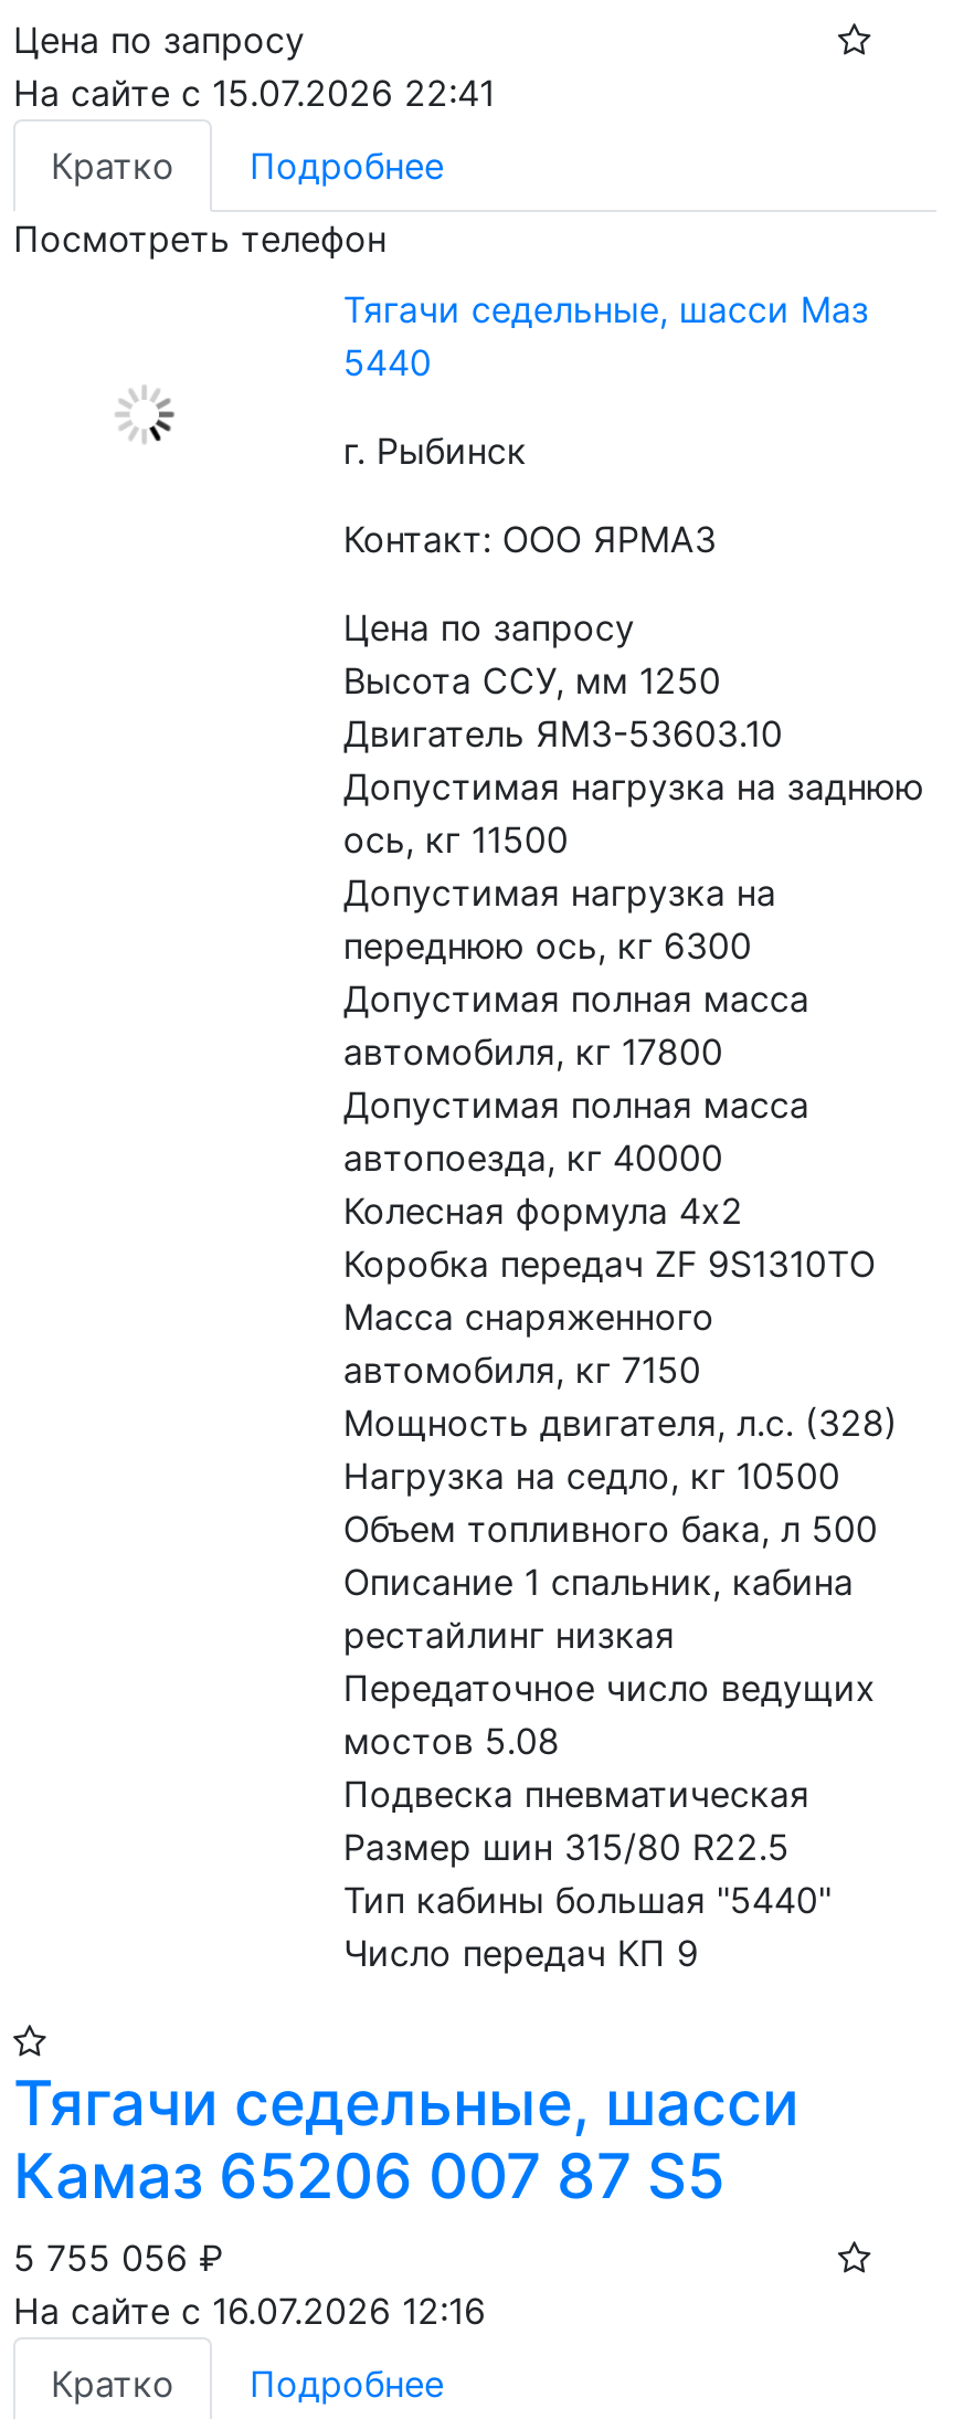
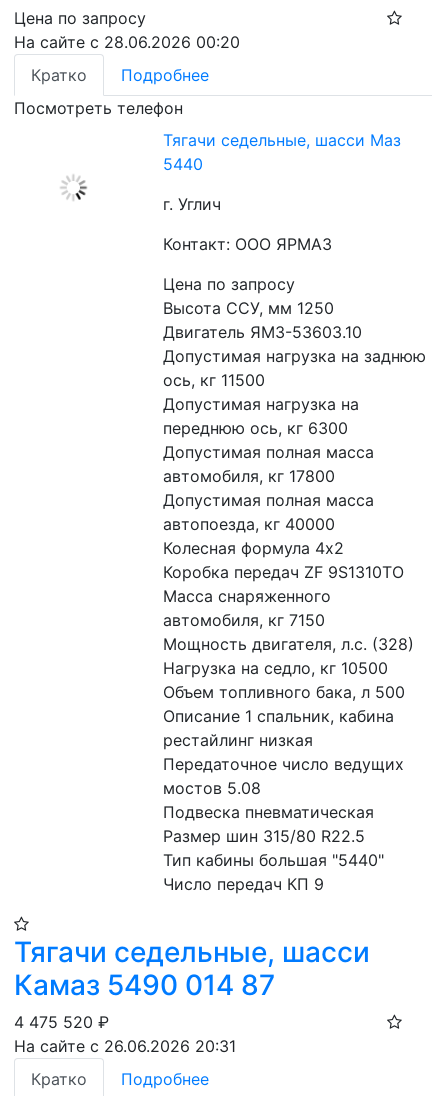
- На сайте с 15.07.2026 22:41
+ На сайте с 28.06.2026 00:20

- г. Рыбинск
+ г. Углич

- Камаз 65206 007 87 S5
- 5 755 056 ₽
- На сайте с 16.07.2026 12:16
+ Камаз 5490 014 87
+ 4 475 520 ₽
+ На сайте с 26.06.2026 20:31
